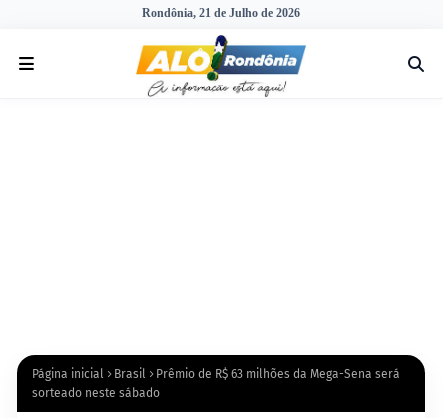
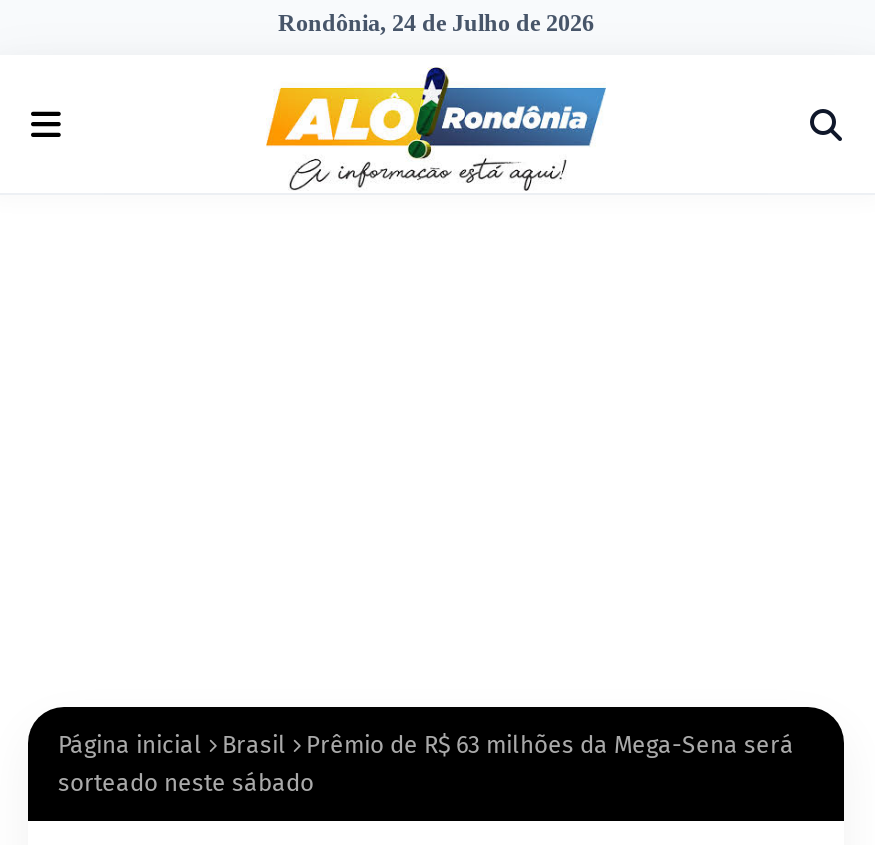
- Rondônia, 21 de Julho de 2026
+ Rondônia, 24 de Julho de 2026
